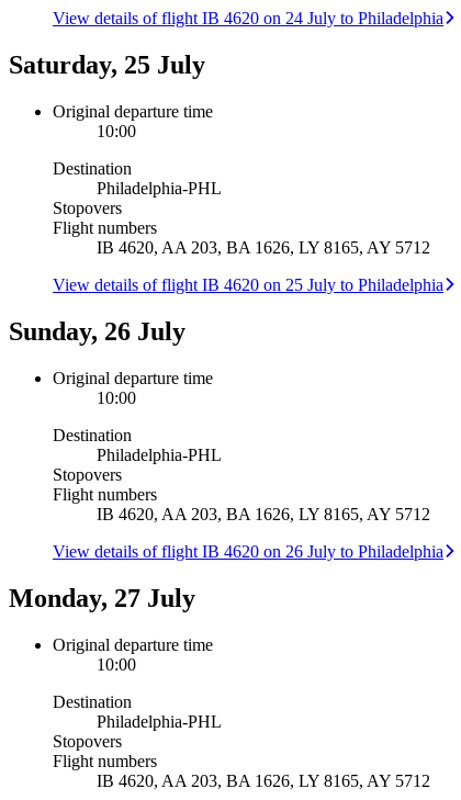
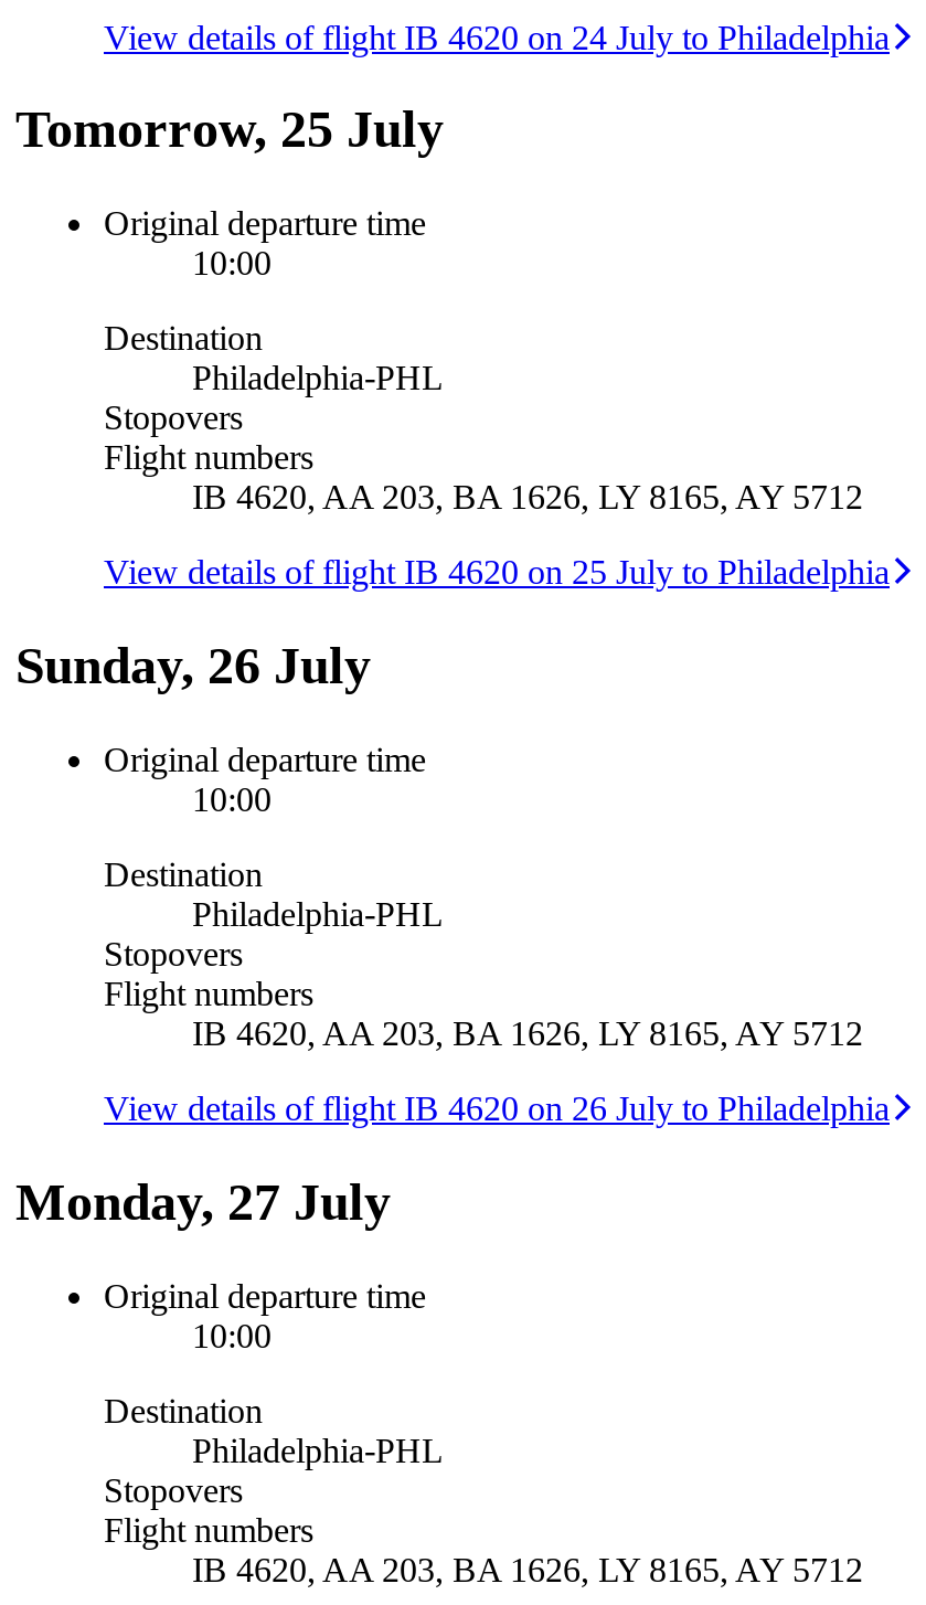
- Saturday, 25 July
+ Tomorrow, 25 July
